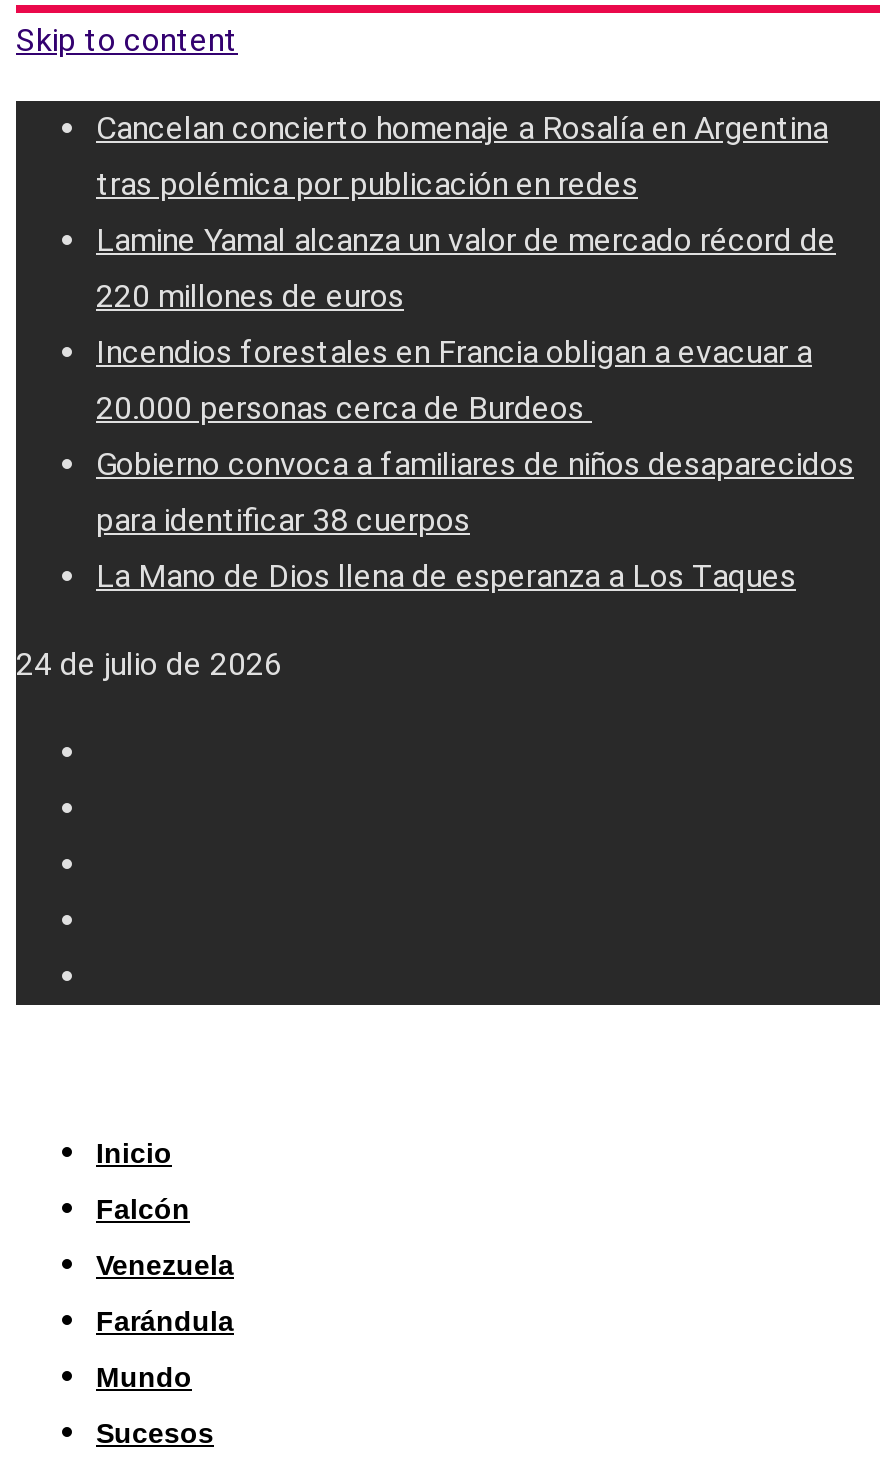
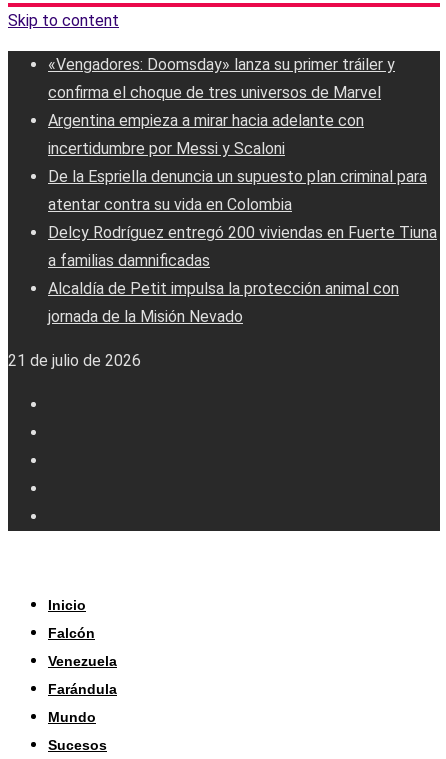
- Cancelan concierto homenaje a Rosalía en Argentina
- tras polémica por publicación en redes
- Lamine Yamal alcanza un valor de mercado récord de
- 220 millones de euros
- Incendios forestales en Francia obligan a evacuar a
- 20.000 personas cerca de Burdeos
- Gobierno convoca a familiares de niños desaparecidos
- para identificar 38 cuerpos
- La Mano de Dios llena de esperanza a Los Taques
- 24 de julio de 2026
+ «Vengadores: Doomsday» lanza su primer tráiler y
+ confirma el choque de tres universos de Marvel
+ Argentina empieza a mirar hacia adelante con
+ incertidumbre por Messi y Scaloni
+ De la Espriella denuncia un supuesto plan criminal para
+ atentar contra su vida en Colombia
+ Delcy Rodríguez entregó 200 viviendas en Fuerte Tiuna
+ a familias damnificadas
+ Alcaldía de Petit impulsa la protección animal con
+ jornada de la Misión Nevado
+ 21 de julio de 2026
